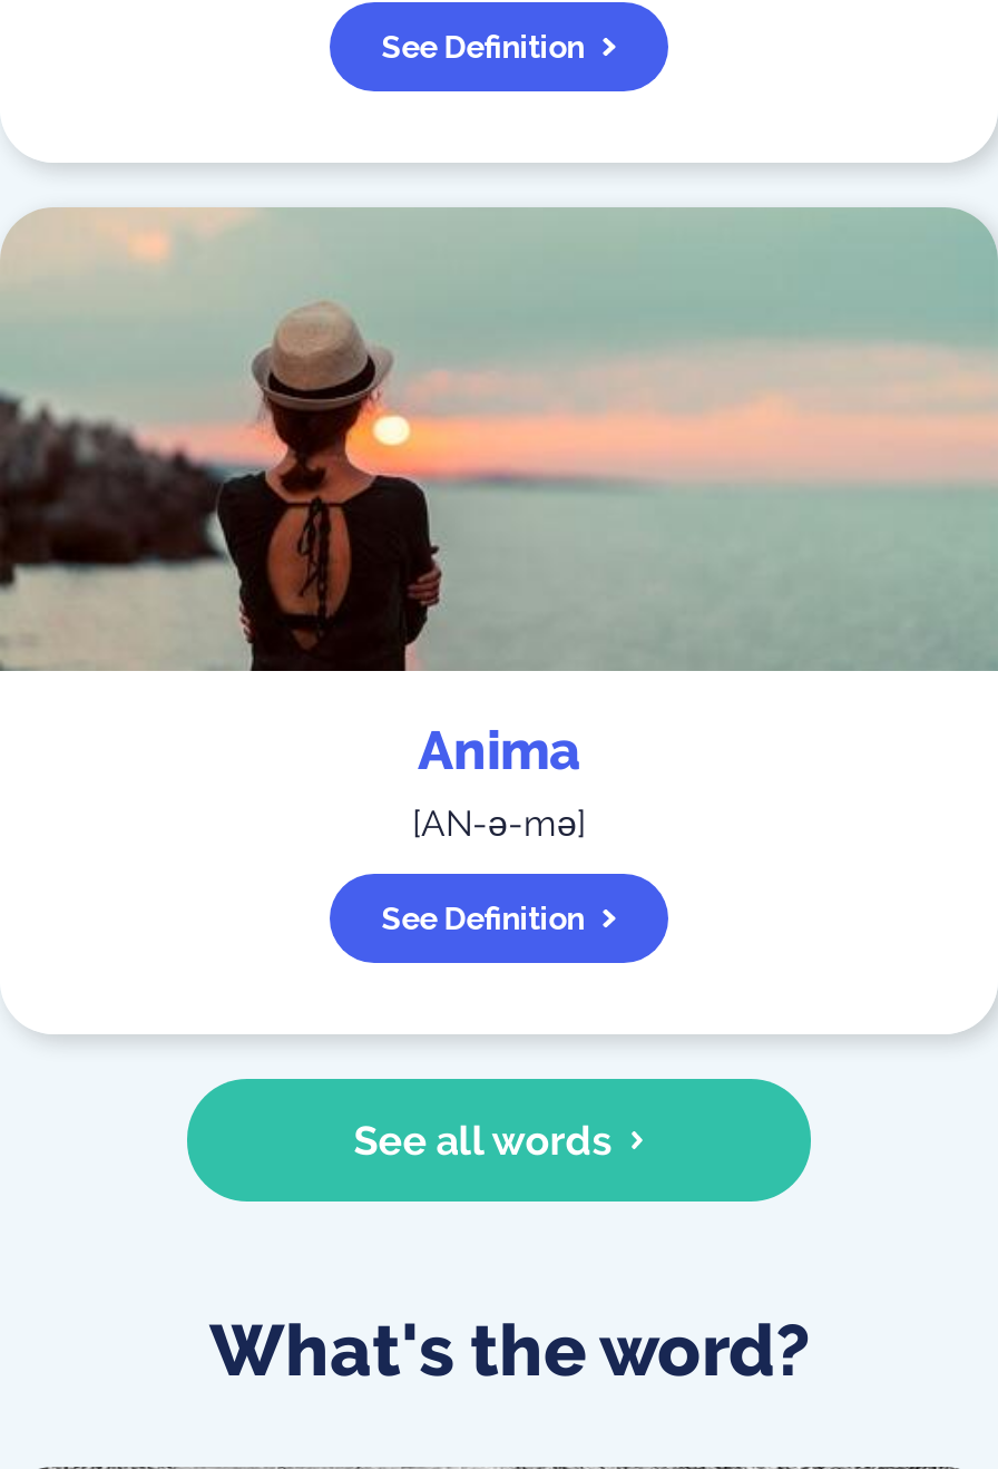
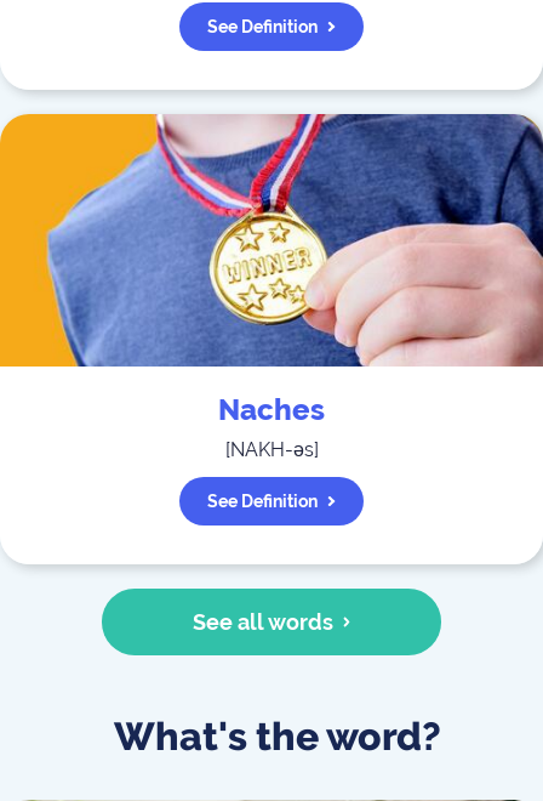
- [image]
- Anima
- [AN-ə-mə]
+ [image]
+ Naches
+ [NAKH-əs]
